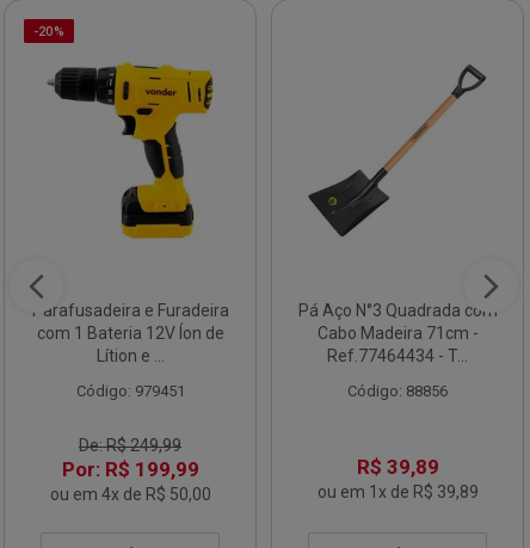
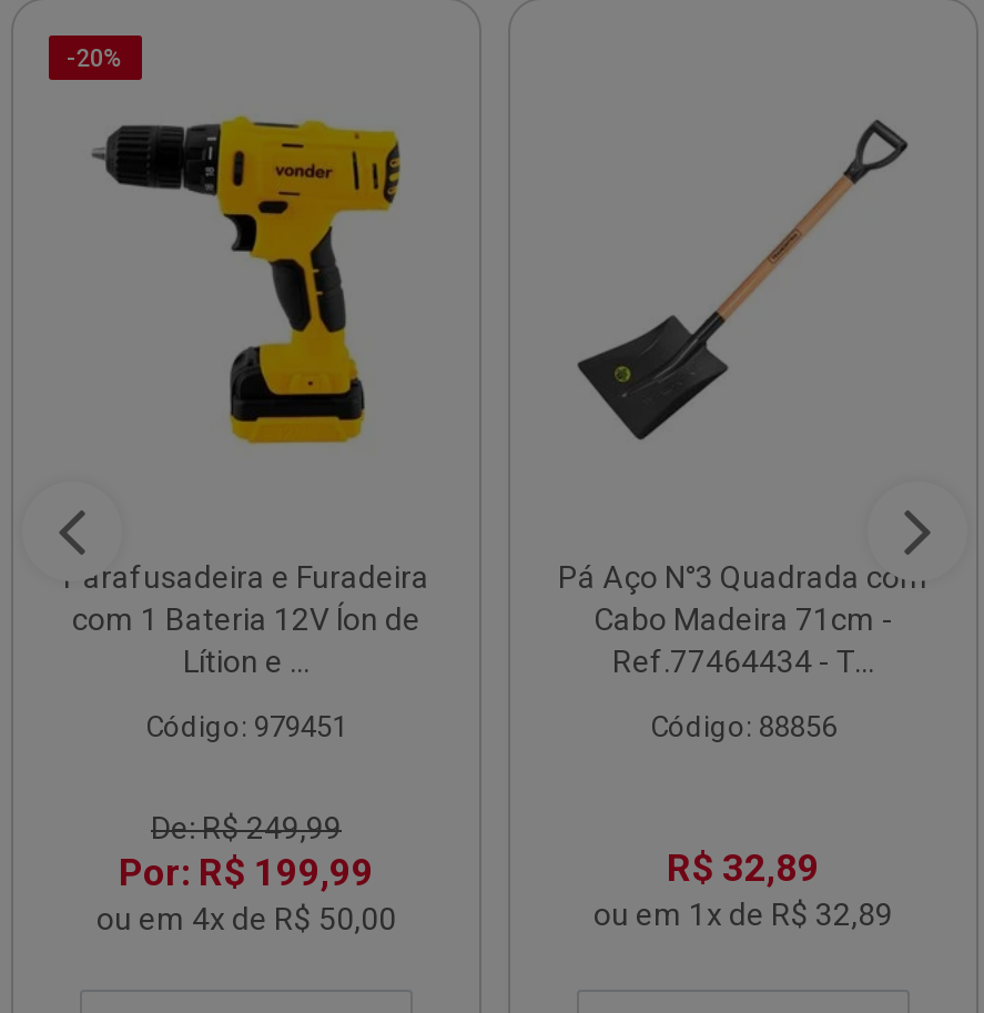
- R$ 39,89
+ R$ 32,89

- ou em 1x de R$ 39,89
+ ou em 1x de R$ 32,89
